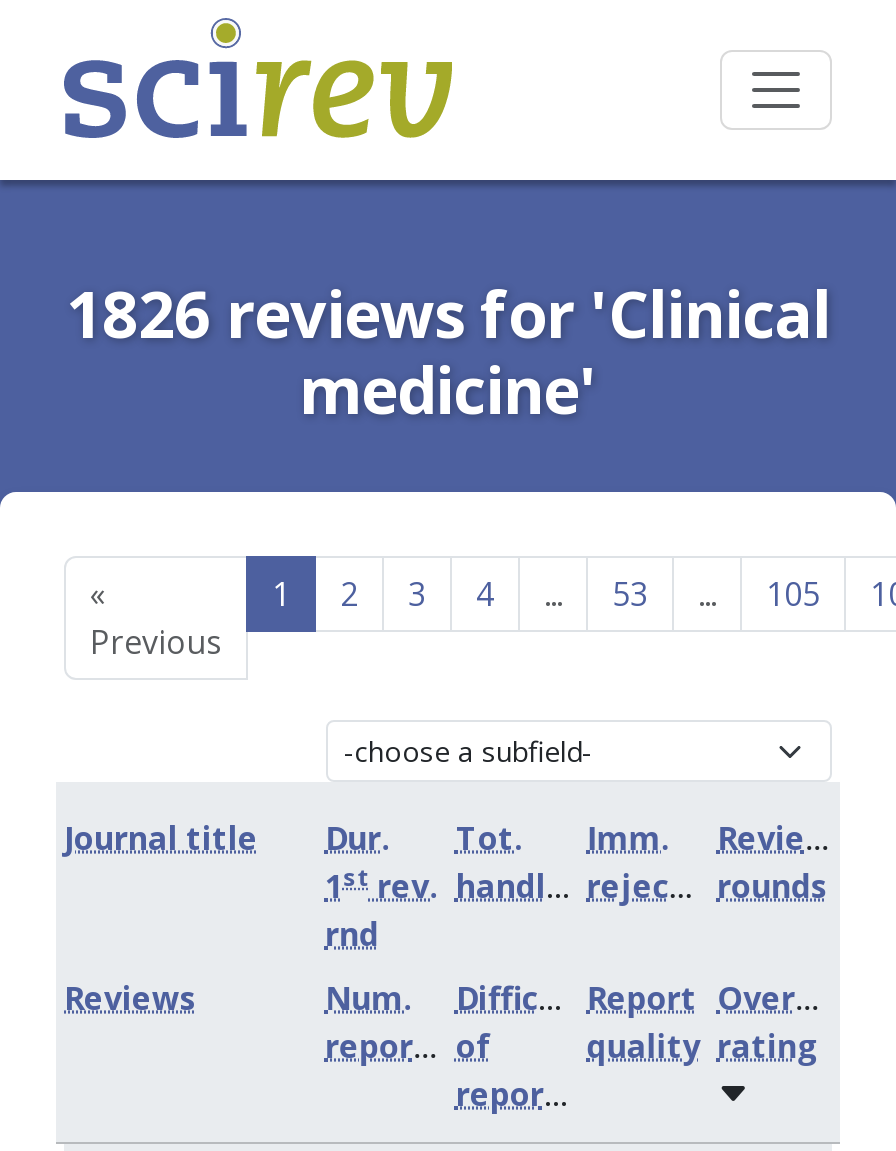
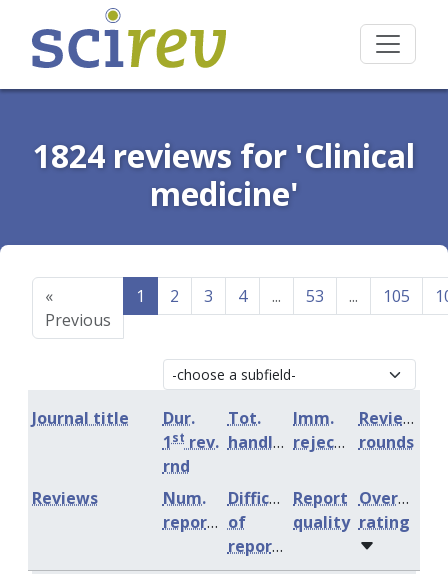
- 1826 reviews for 'Clinical
+ 1824 reviews for 'Clinical
